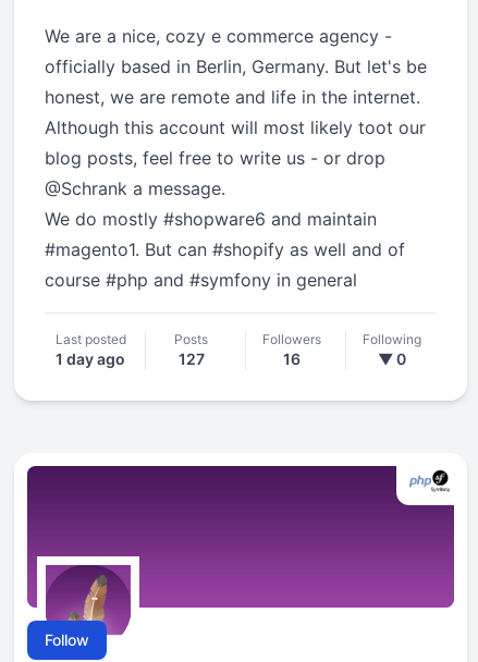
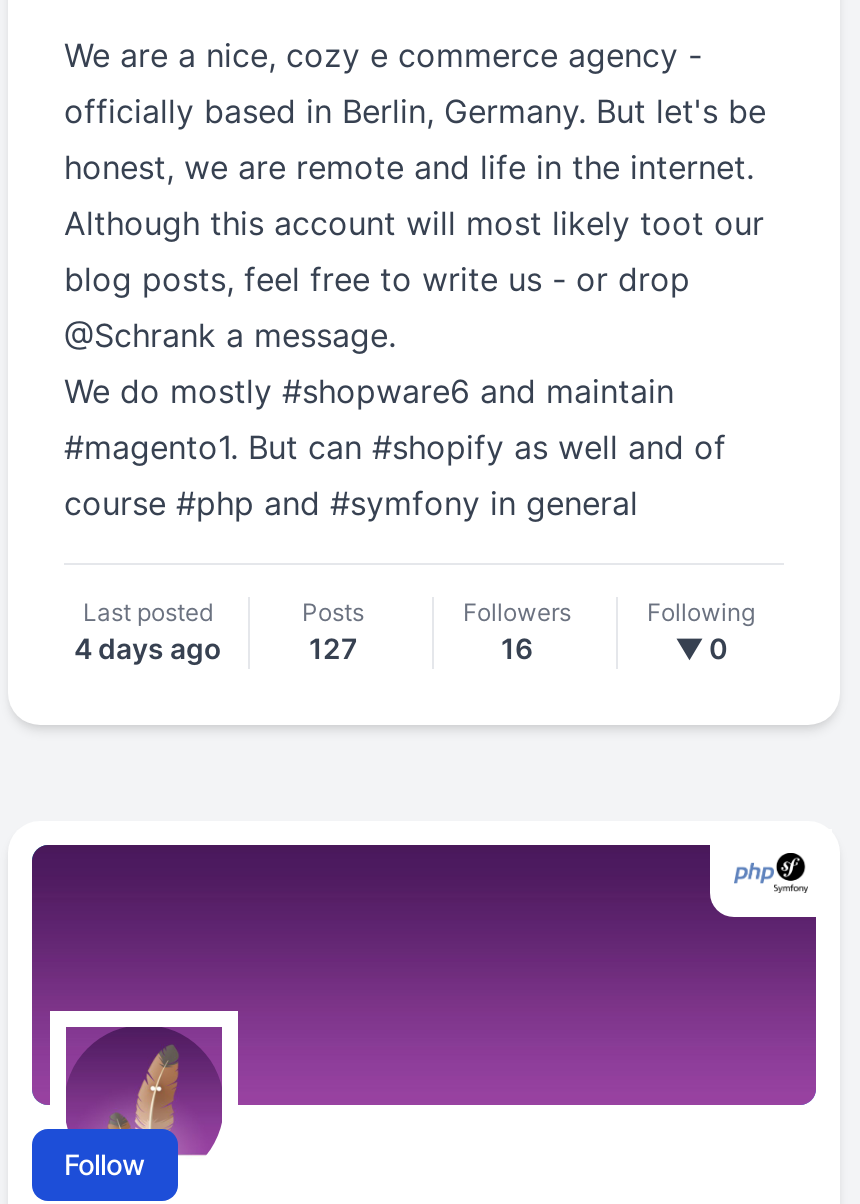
- 1 day ago
+ 4 days ago
